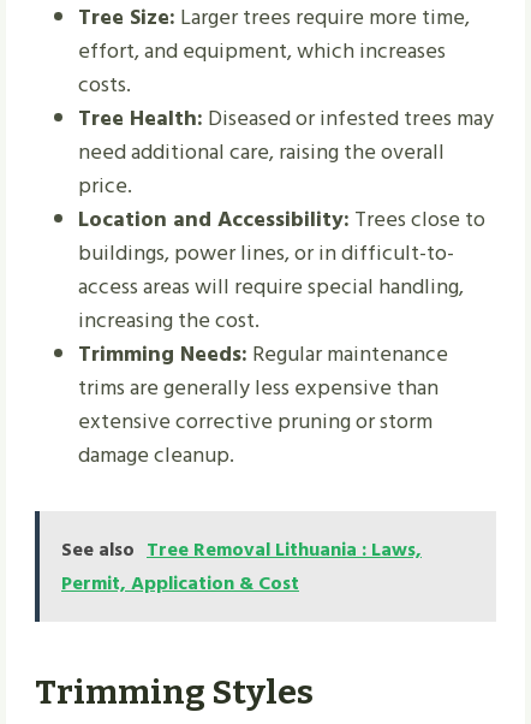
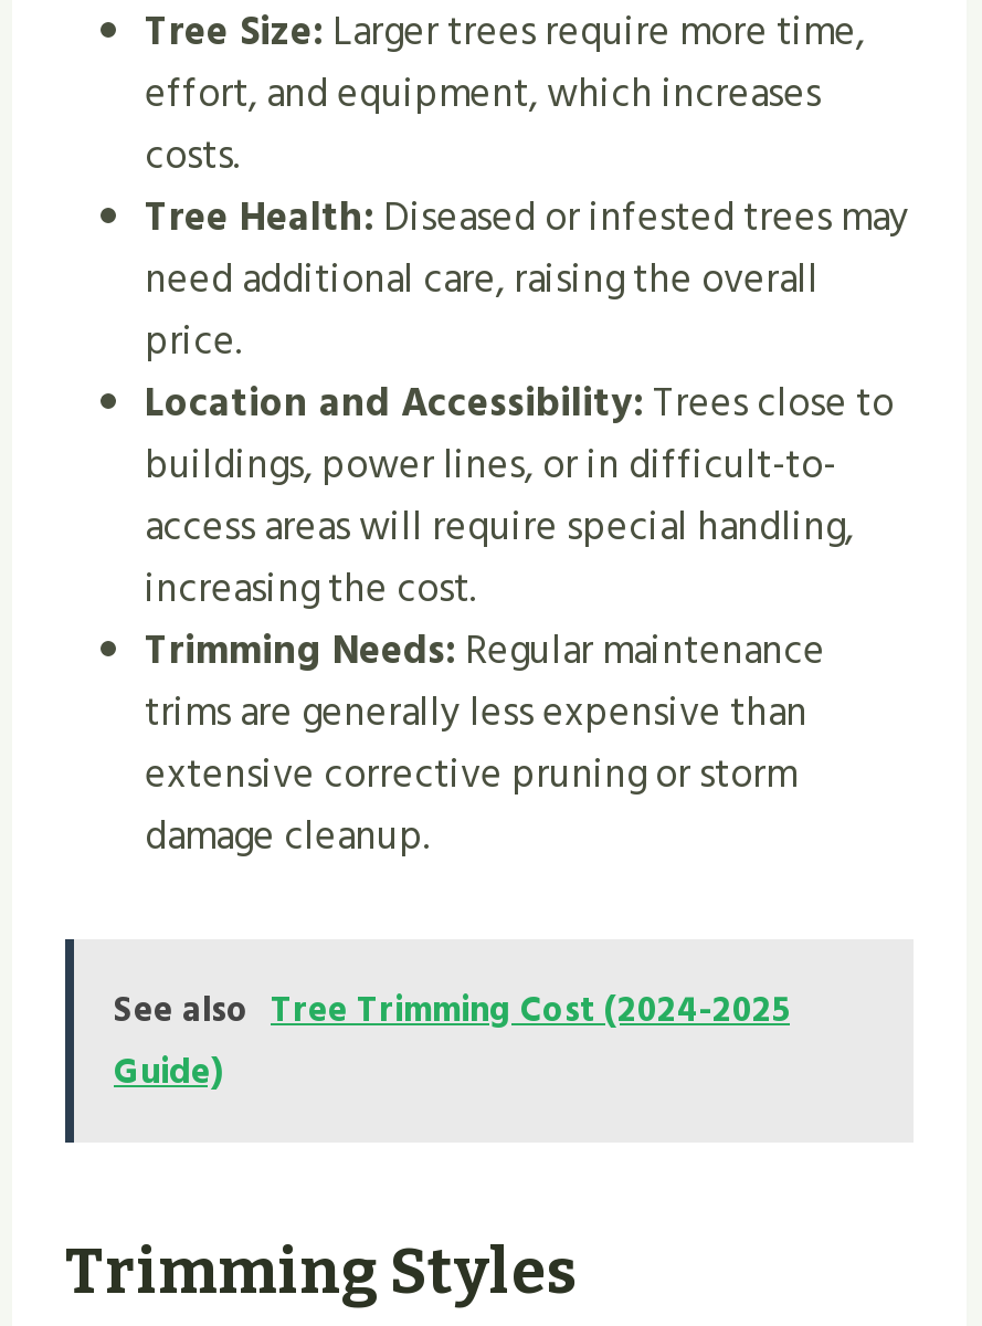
- See also Tree Removal Lithuania : Laws,
- Permit, Application & Cost
+ See also Tree Trimming Cost (2024-2025
+ Guide)
